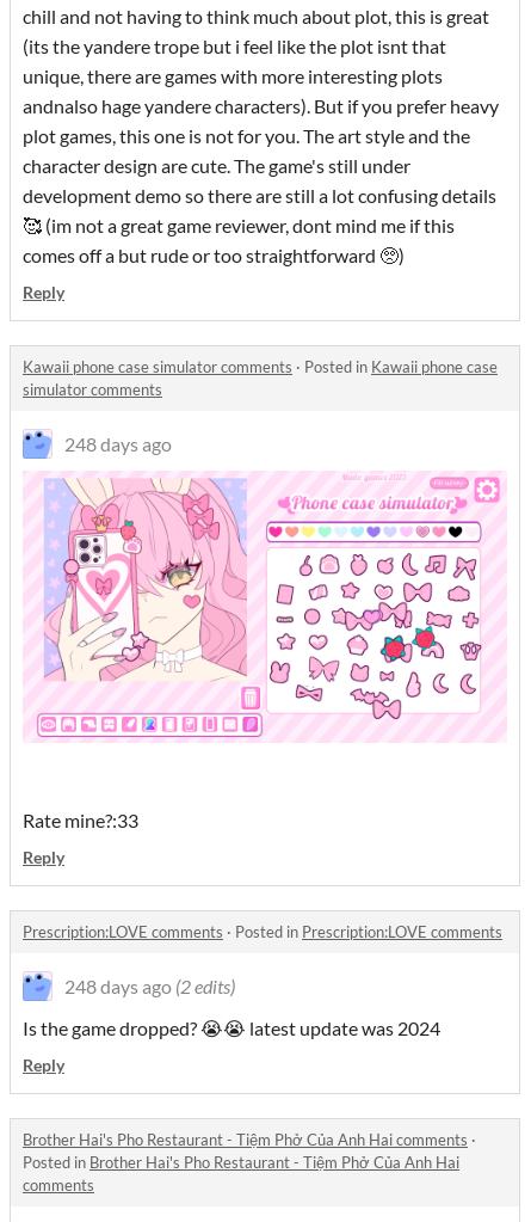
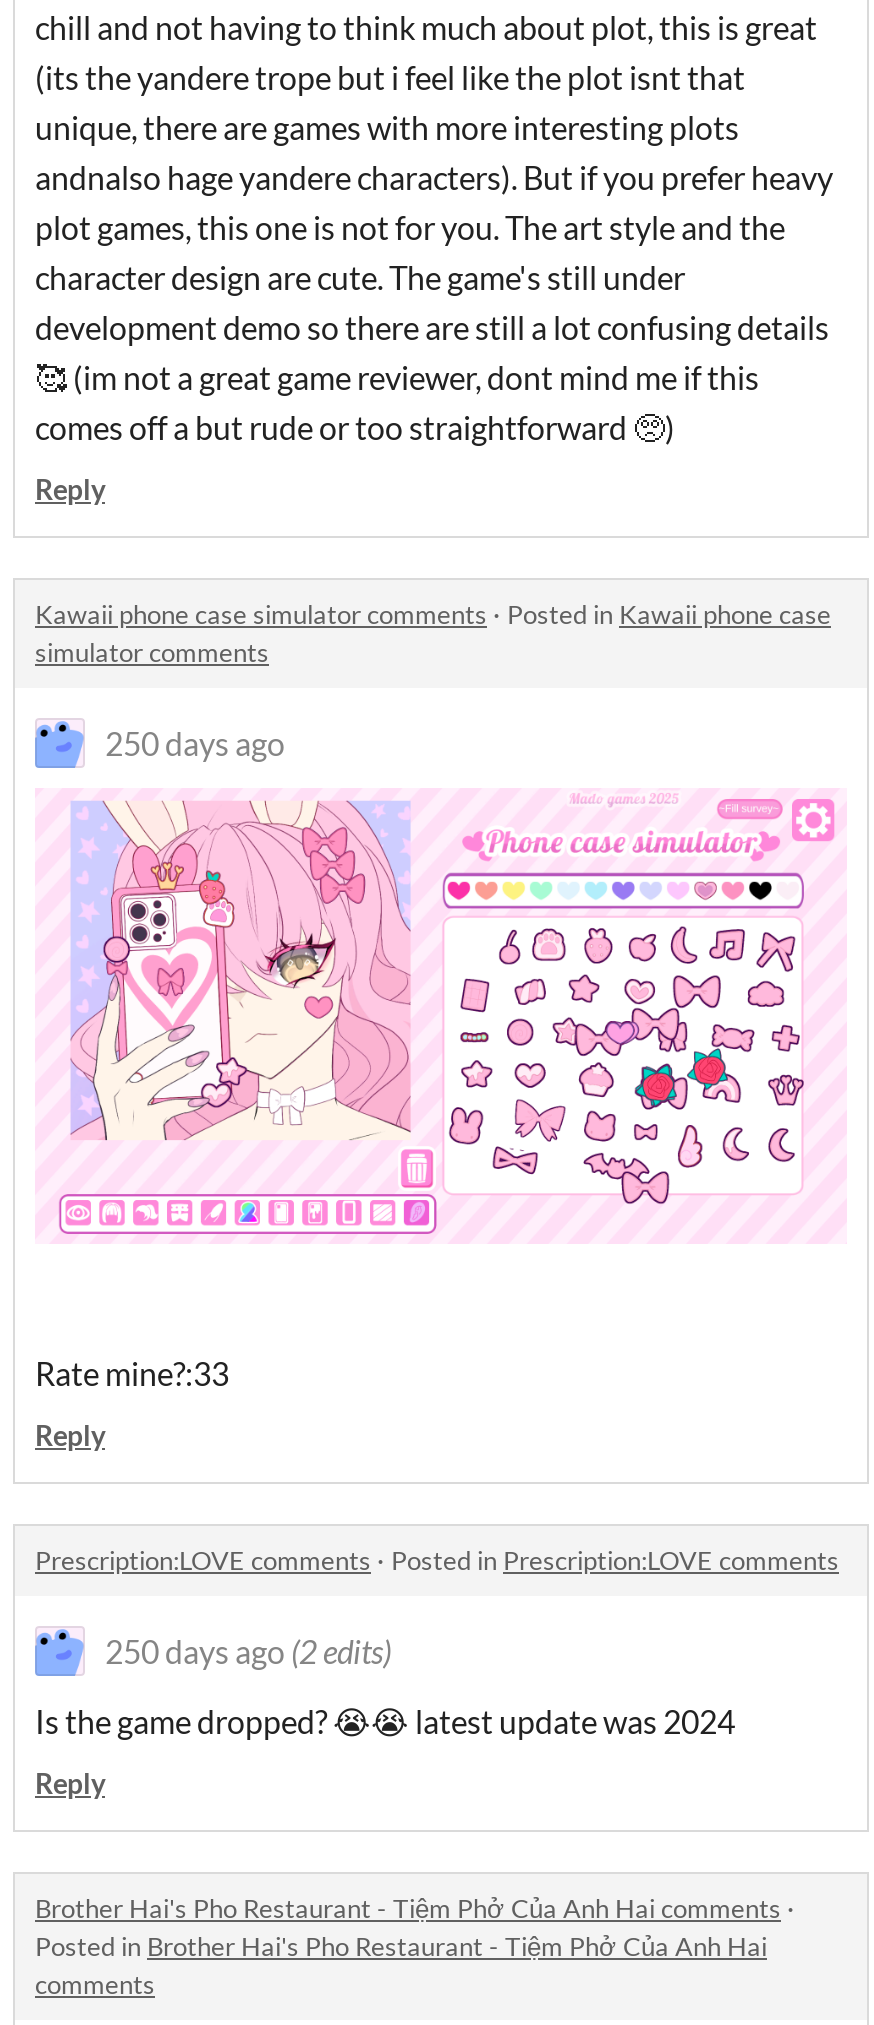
- 248 days ago
+ 250 days ago

- 248 days ago (2 edits)
+ 250 days ago (2 edits)
